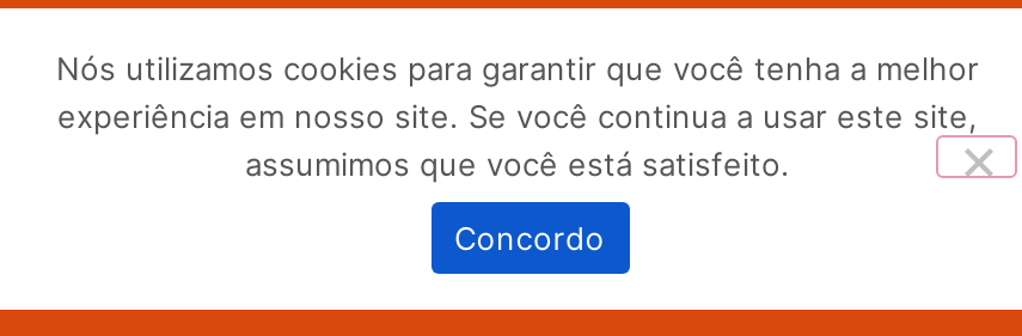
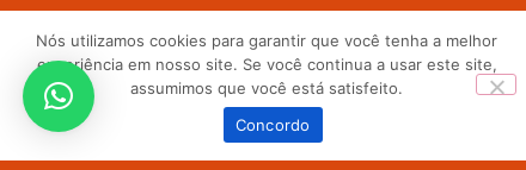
+ [image]
